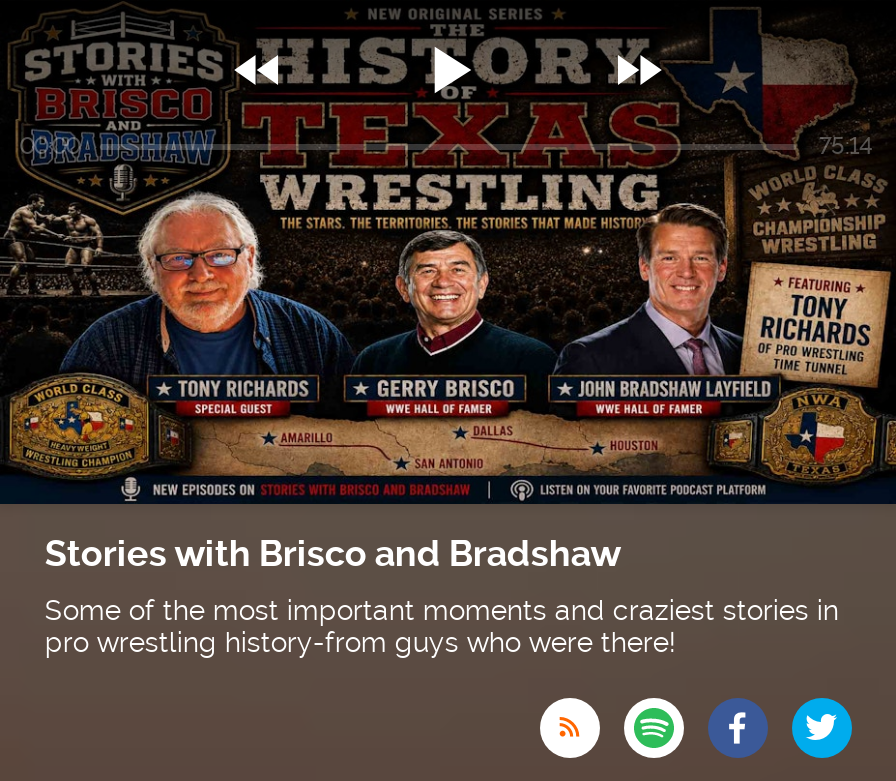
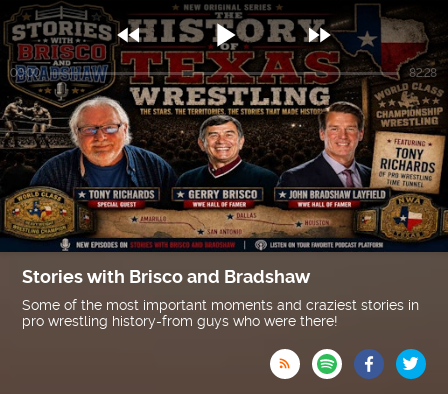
- 75:14
+ 82:28
